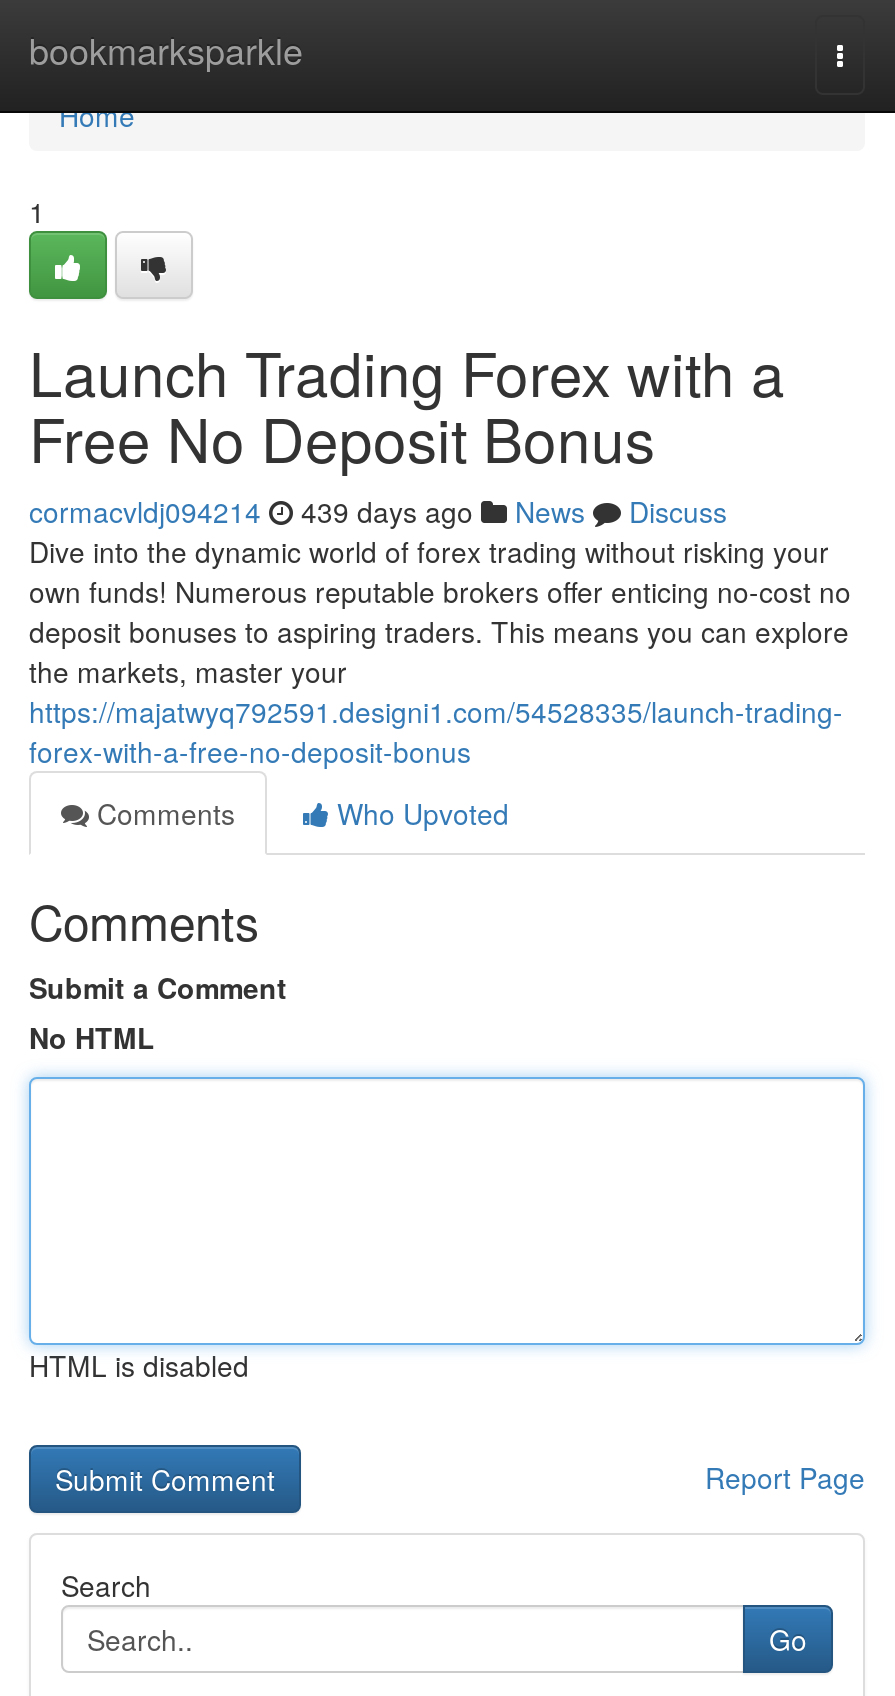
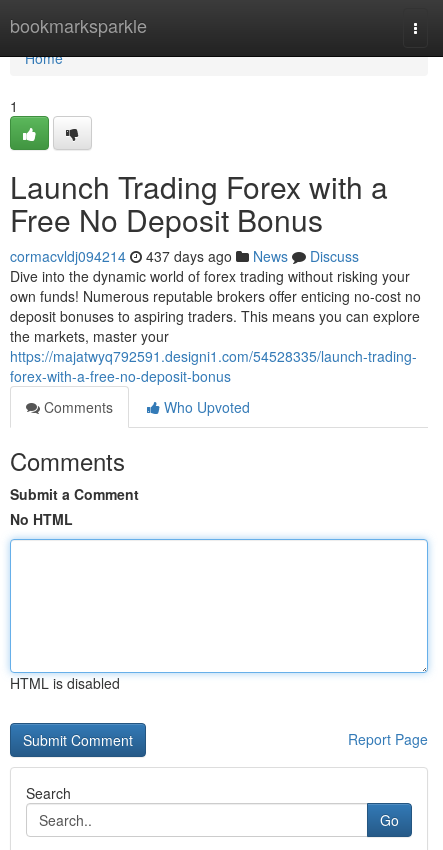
- cormacvldj094214 439 days ago News Discuss
+ cormacvldj094214 437 days ago News Discuss
